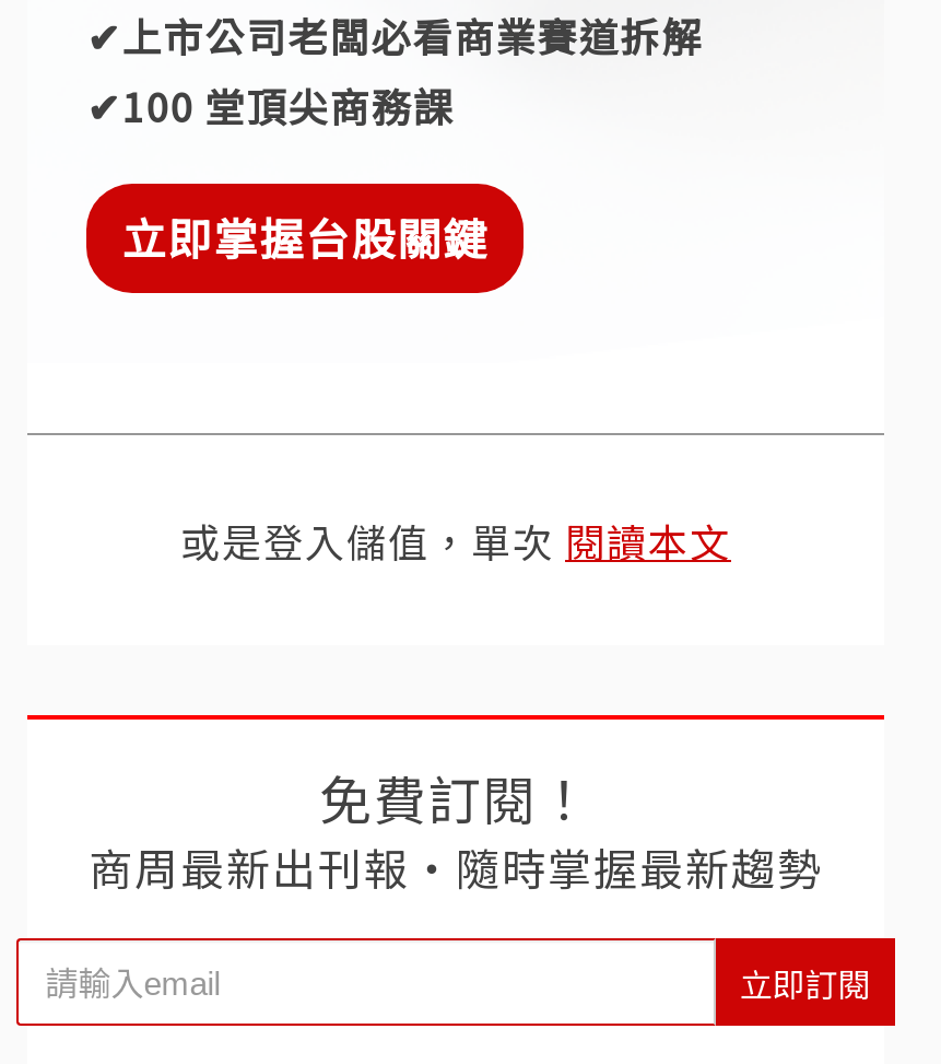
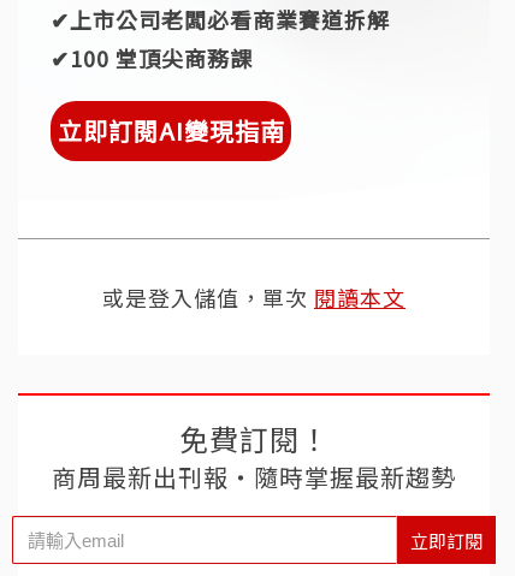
- 立即掌握台股關鍵
+ 立即訂閱AI變現指南
